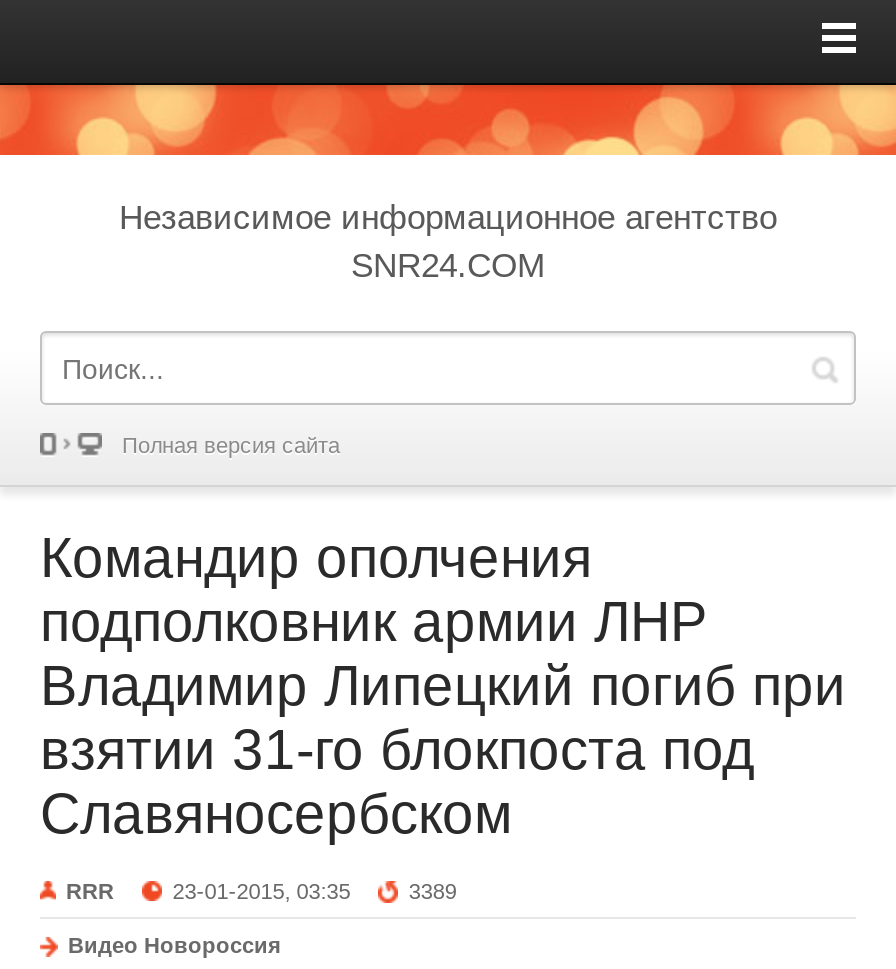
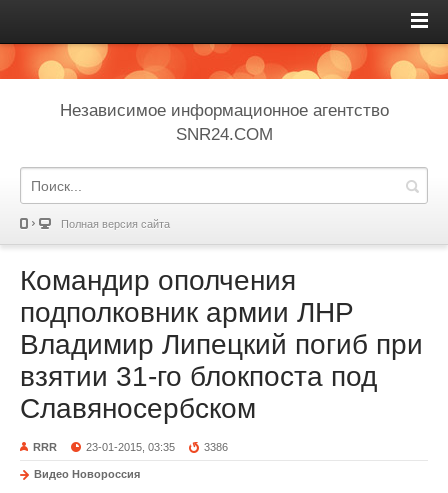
- 3389
+ 3386
